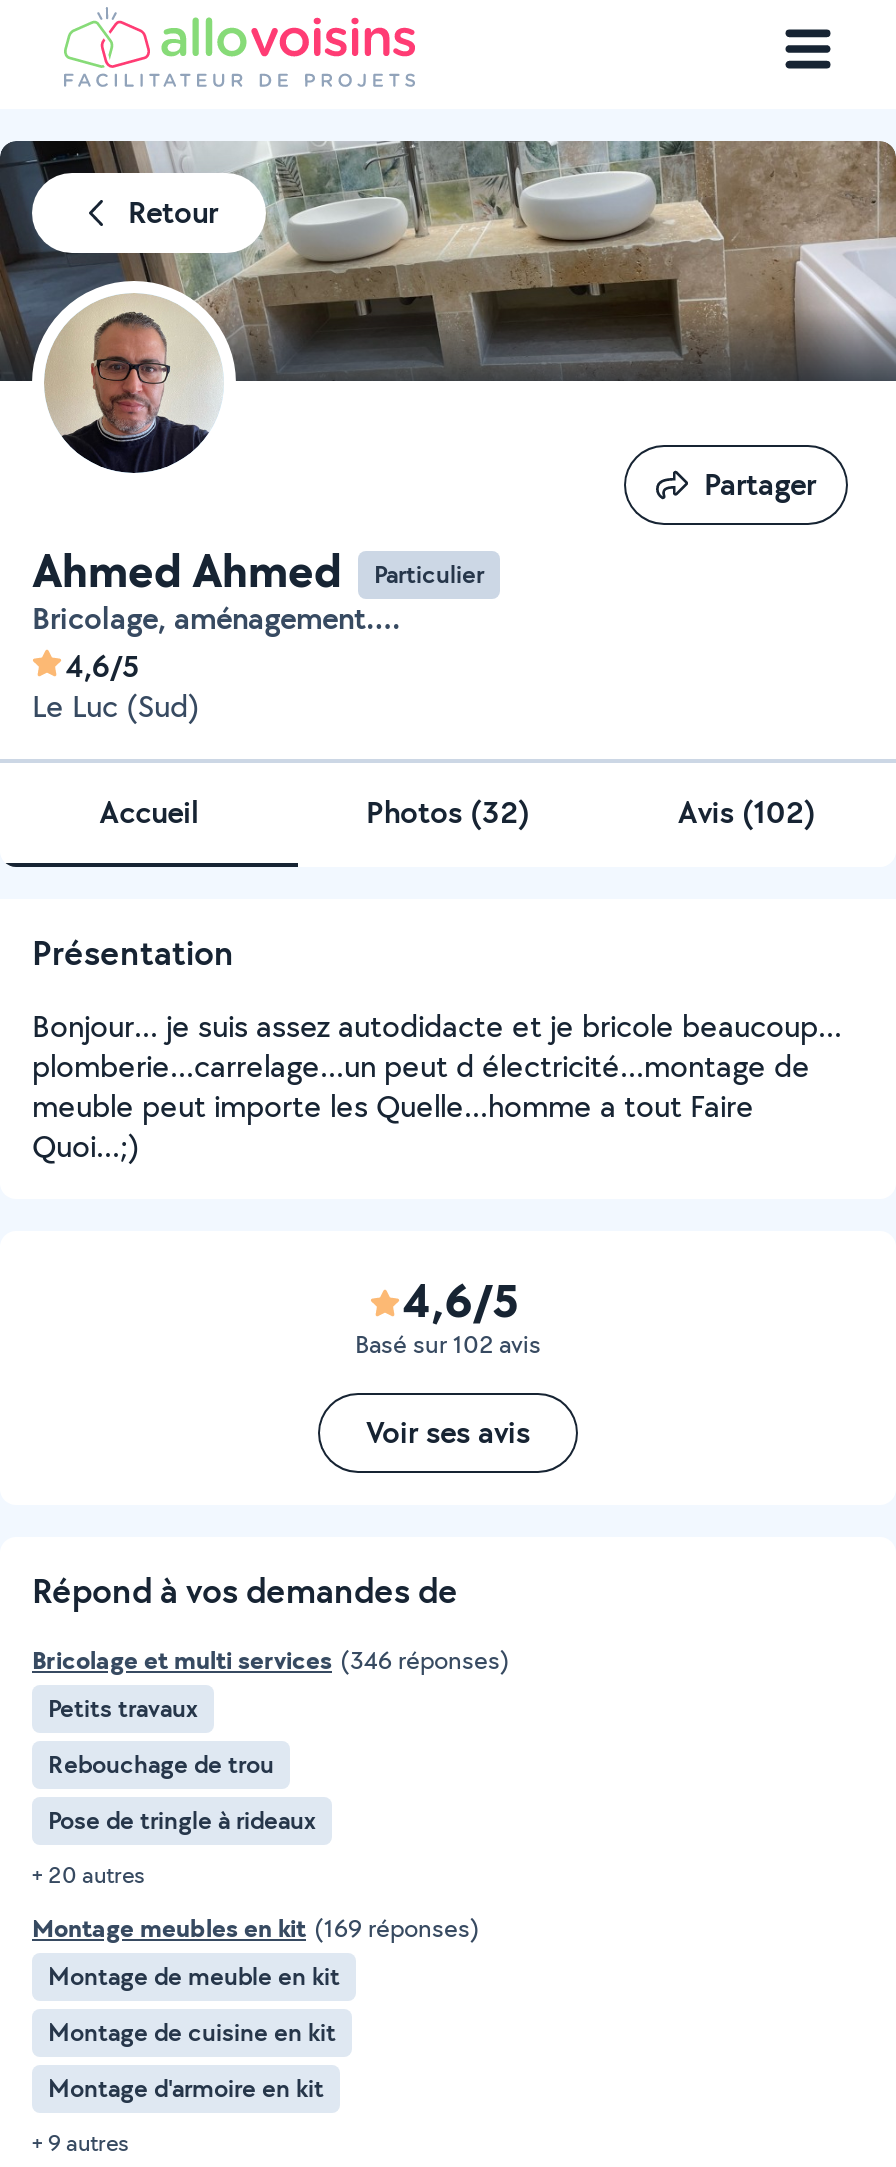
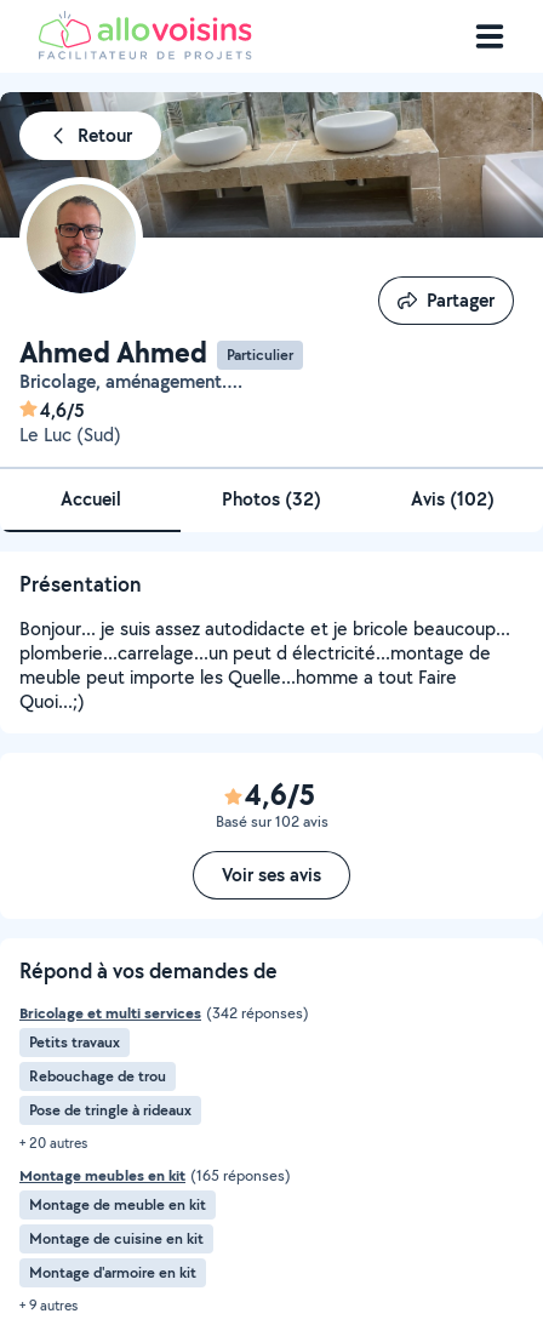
- Bricolage et multi services (346 réponses)
+ Bricolage et multi services (342 réponses)

- Montage meubles en kit (169 réponses)
+ Montage meubles en kit (165 réponses)
